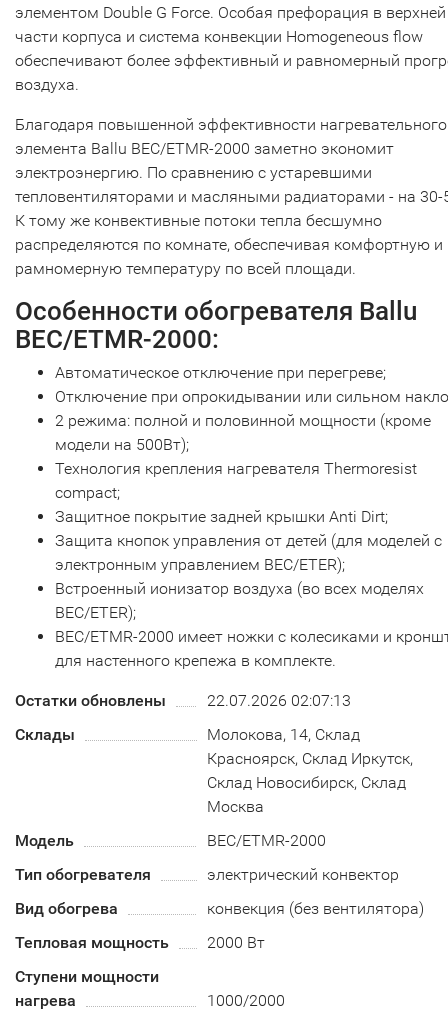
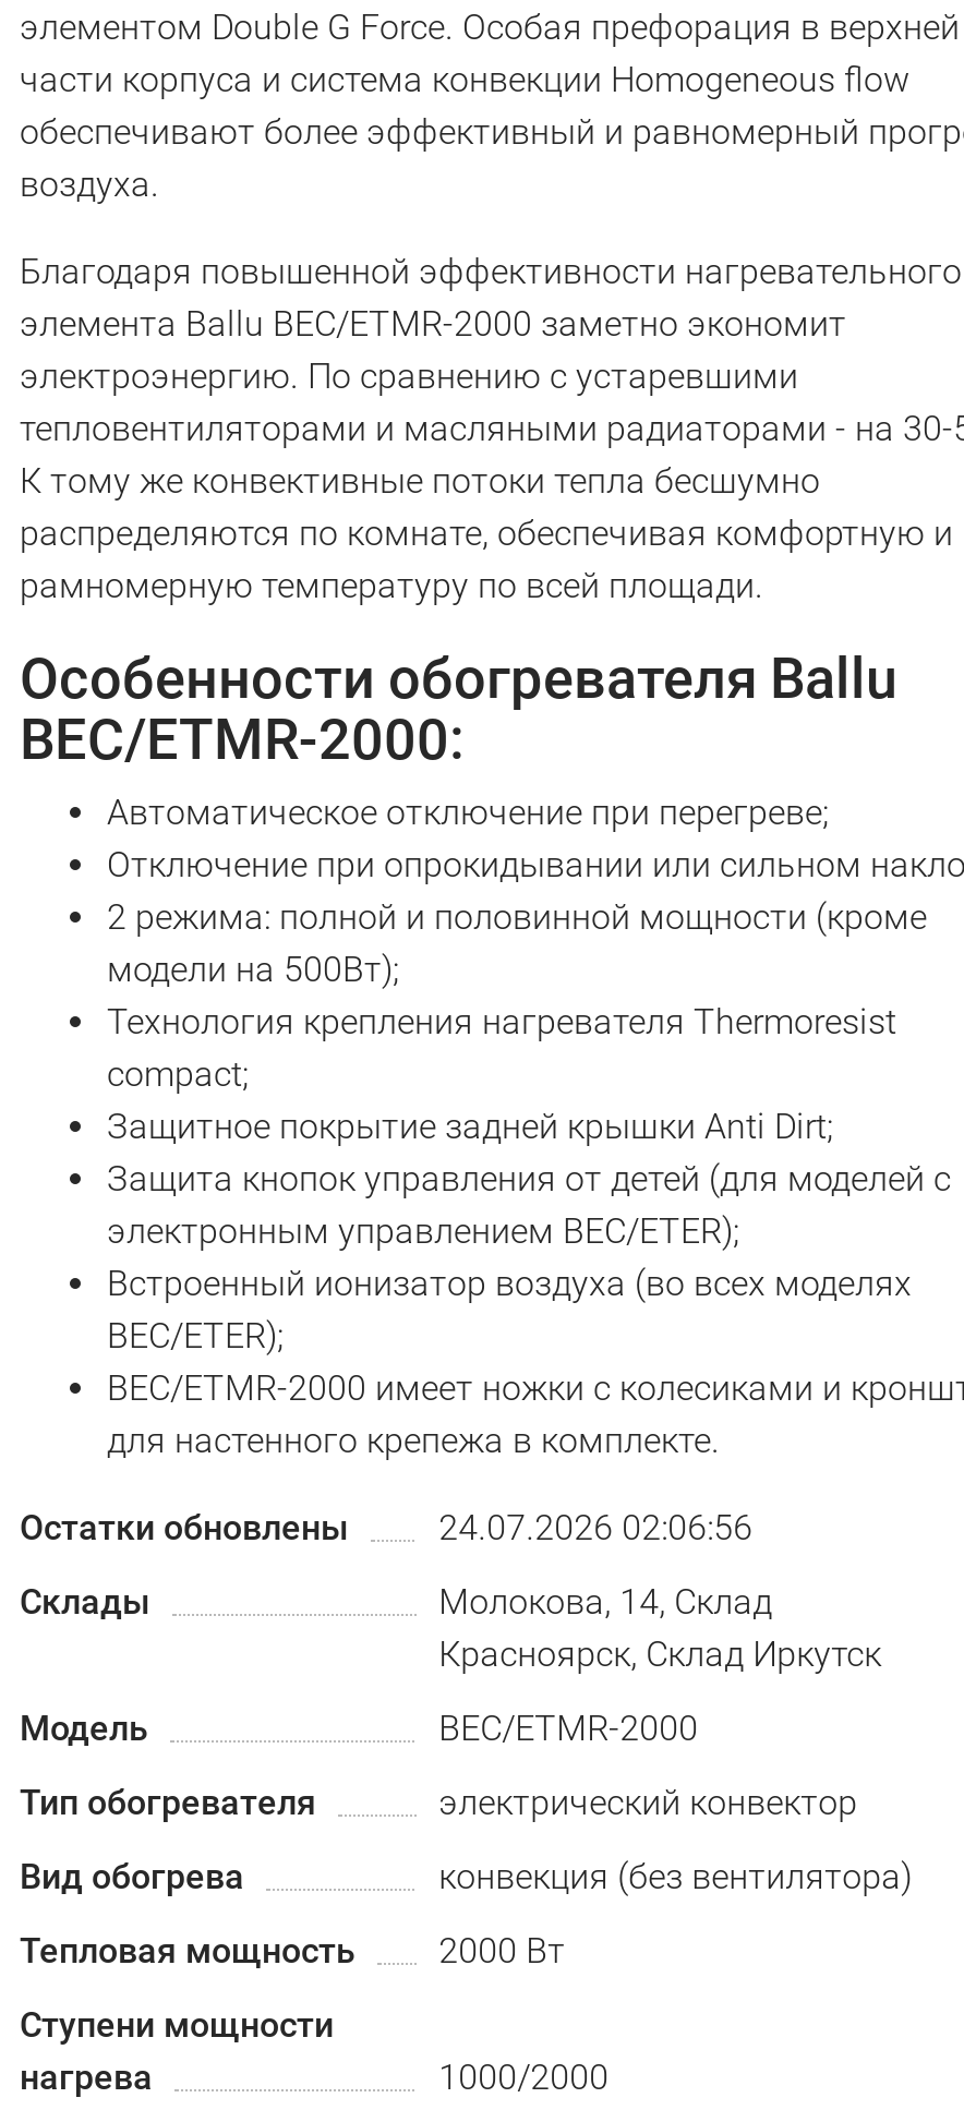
- 22.07.2026 02:07:13
+ 24.07.2026 02:06:56

- Красноярск, Склад Иркутск,
- Склад Новосибирск, Склад
- Москва
+ Красноярск, Склад Иркутск
